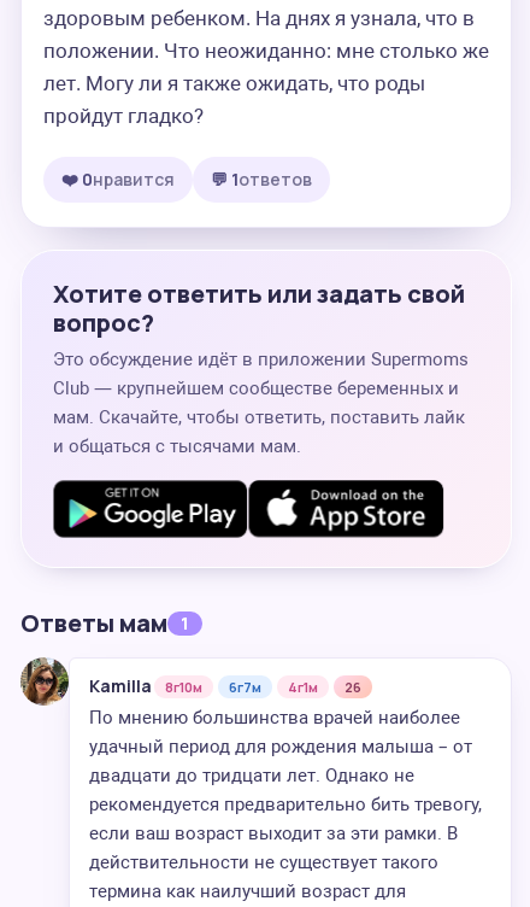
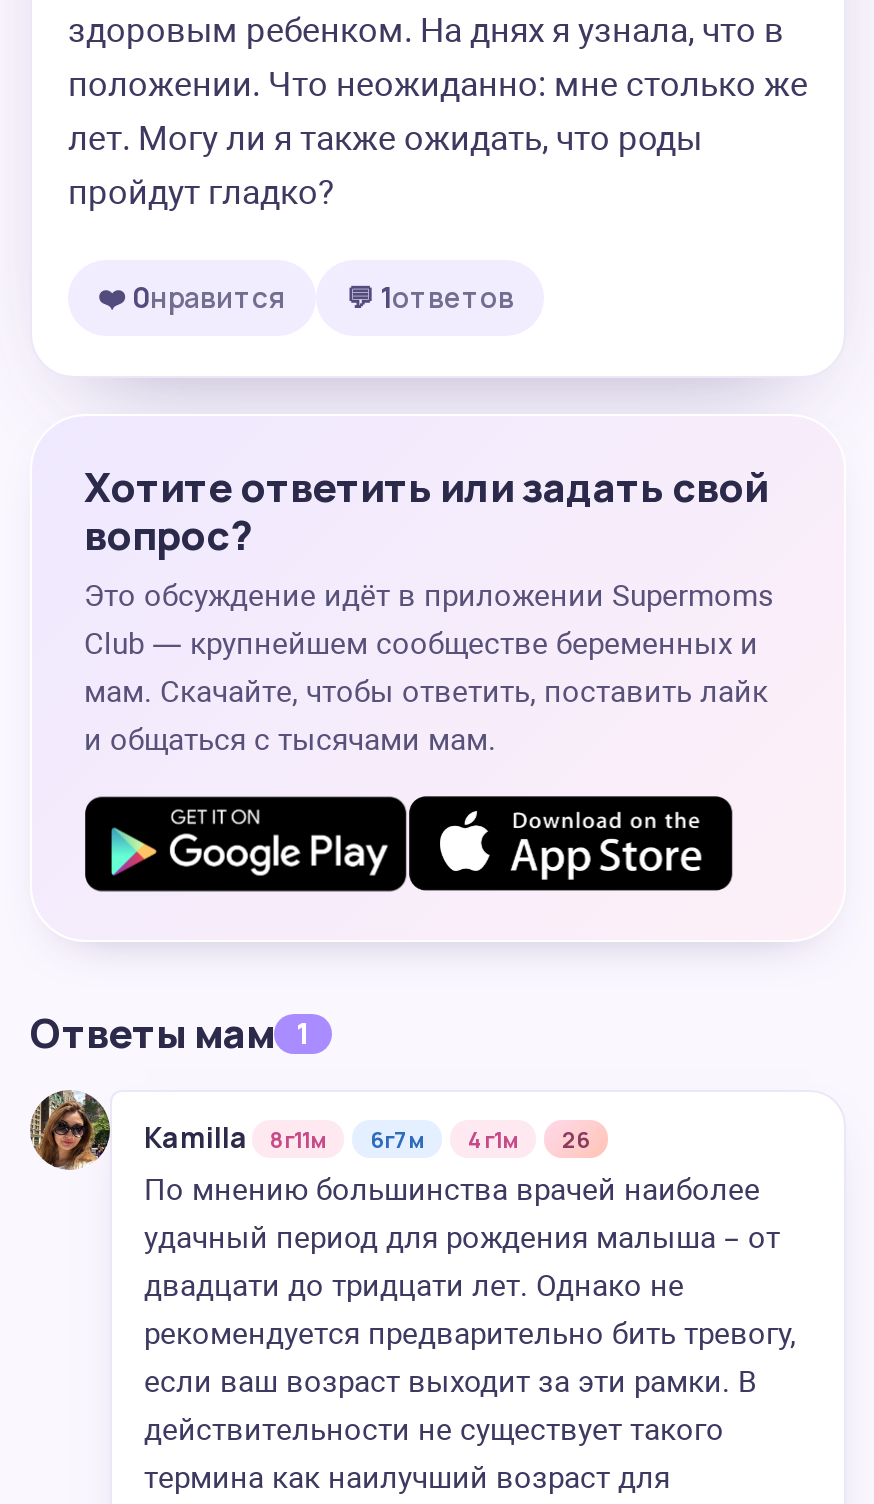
- Kamilla 8г10м 6г7м 4г1м 26
+ Kamilla 8г11м 6г7м 4г1м 26
